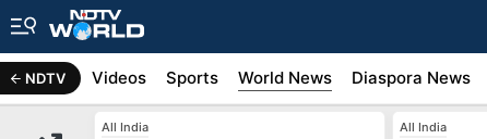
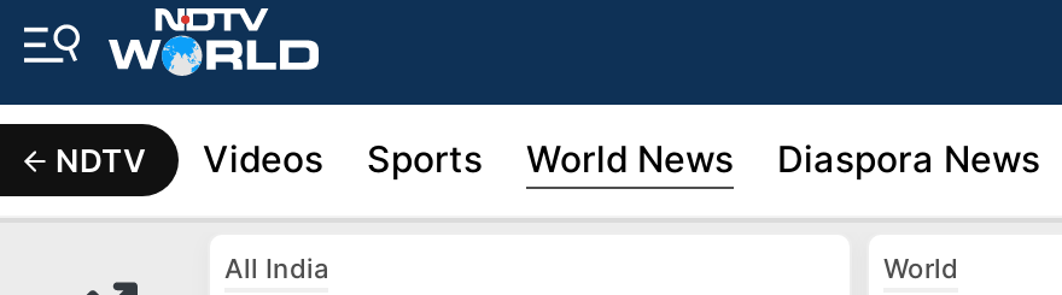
- All India
+ World
